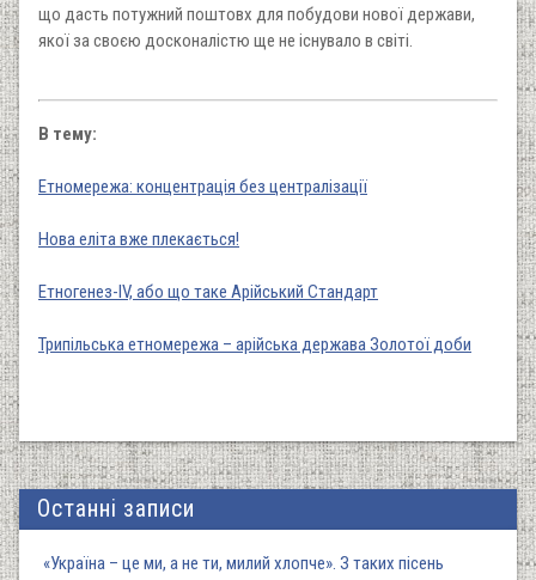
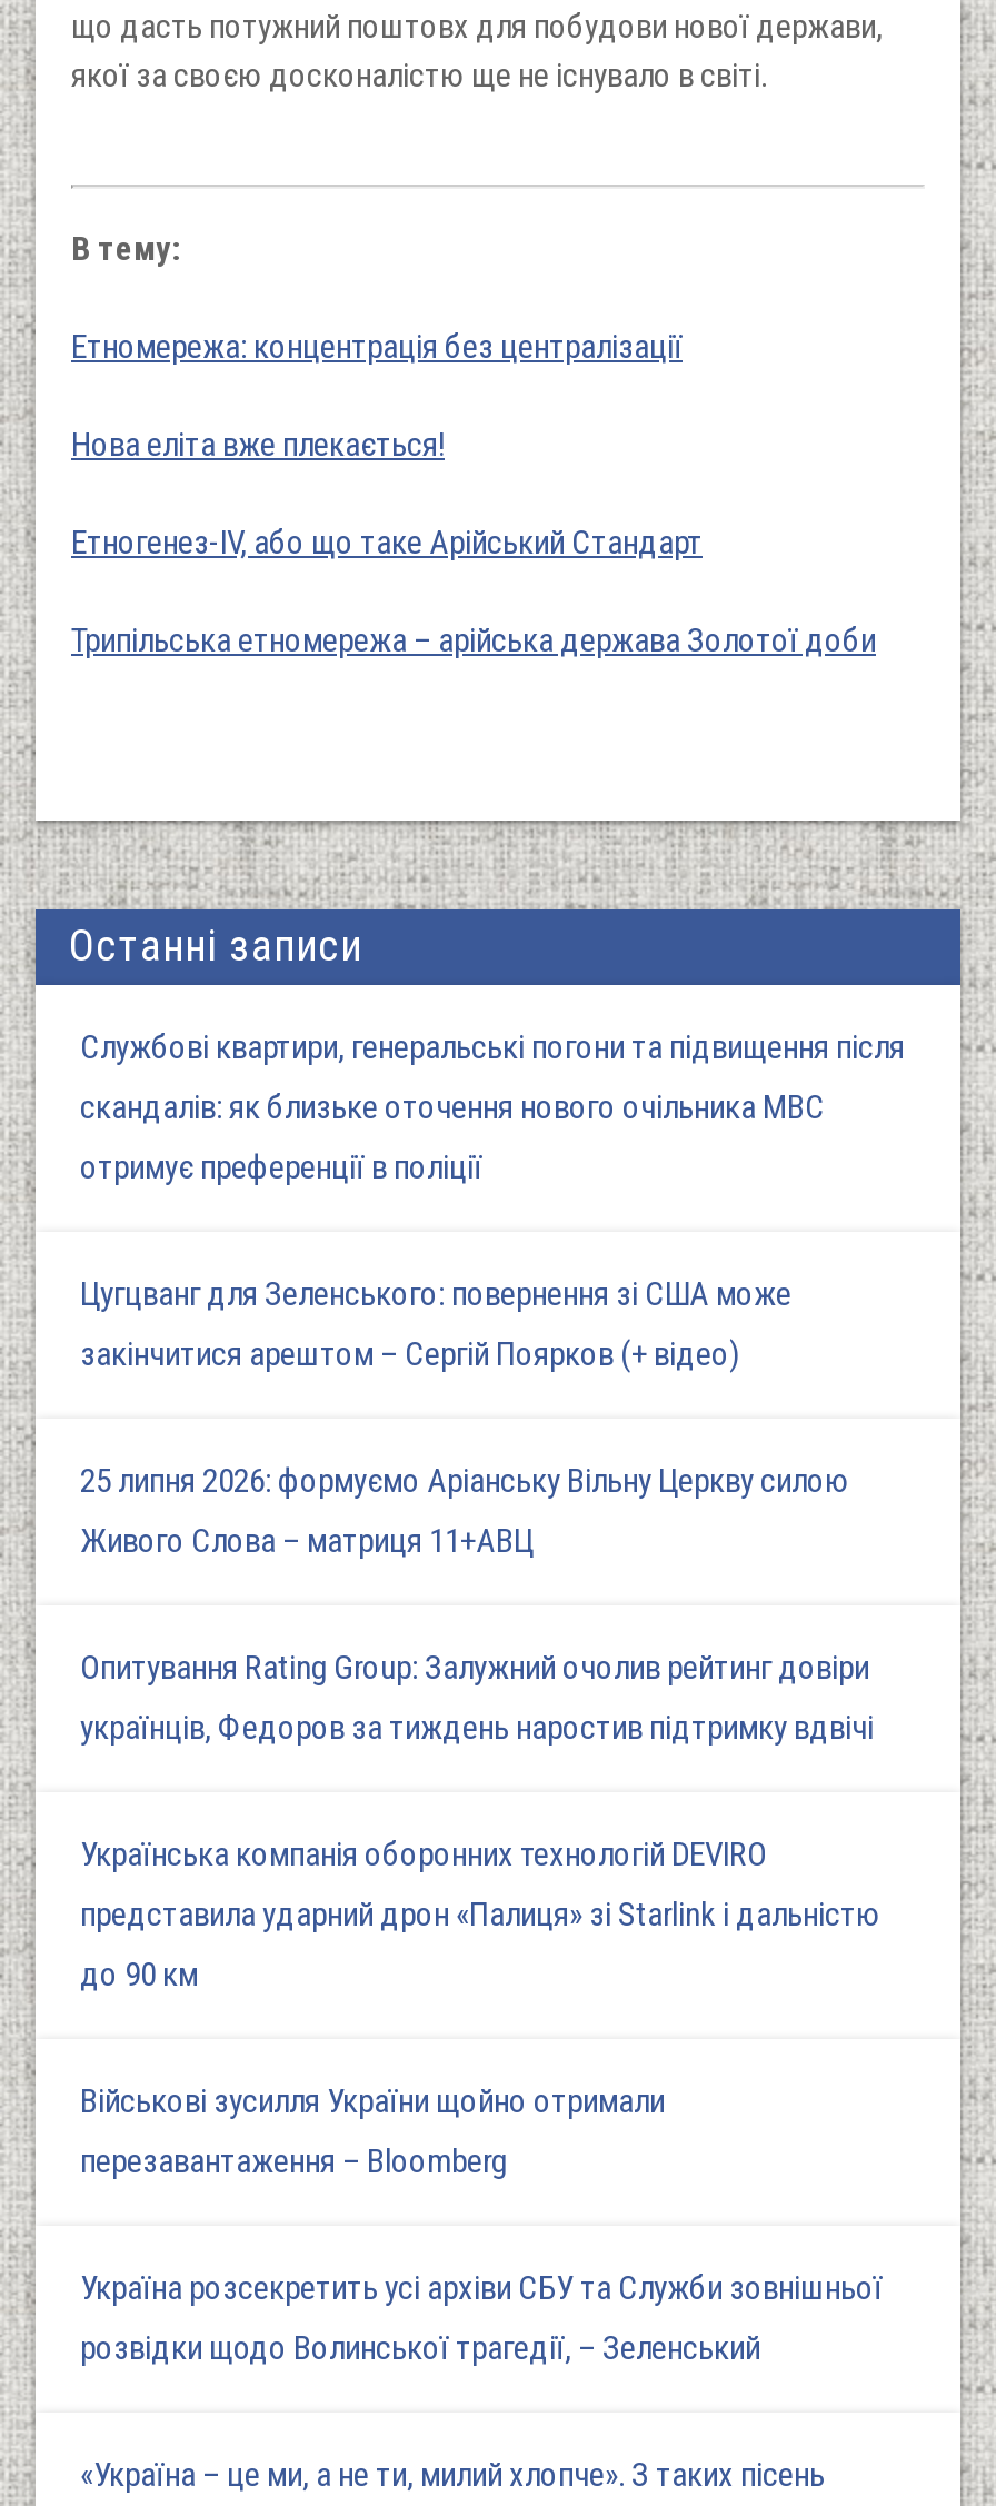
+ Службові квартири, генеральські погони та підвищення після
+ скандалів: як близьке оточення нового очільника МВС
+ отримує преференції в поліції
+ Цугцванг для Зеленського: повернення зі США може
+ закінчитися арештом – Сергій Поярков (+ відео)
+ 25 липня 2026: формуємо Аріанську Вільну Церкву силою
+ Живого Слова – матриця 11+АВЦ
+ Опитування Rating Group: Залужний очолив рейтинг довіри
+ українців, Федоров за тиждень наростив підтримку вдвічі
+ Українська компанія оборонних технологій DEVIRO
+ представила ударний дрон «Палиця» зі Starlink і дальністю
+ до 90 км
+ Військові зусилля України щойно отримали
+ перезавантаження – Bloomberg
+ Україна розсекретить усі архіви СБУ та Служби зовнішньої
+ розвідки щодо Волинської трагедії, – Зеленський
